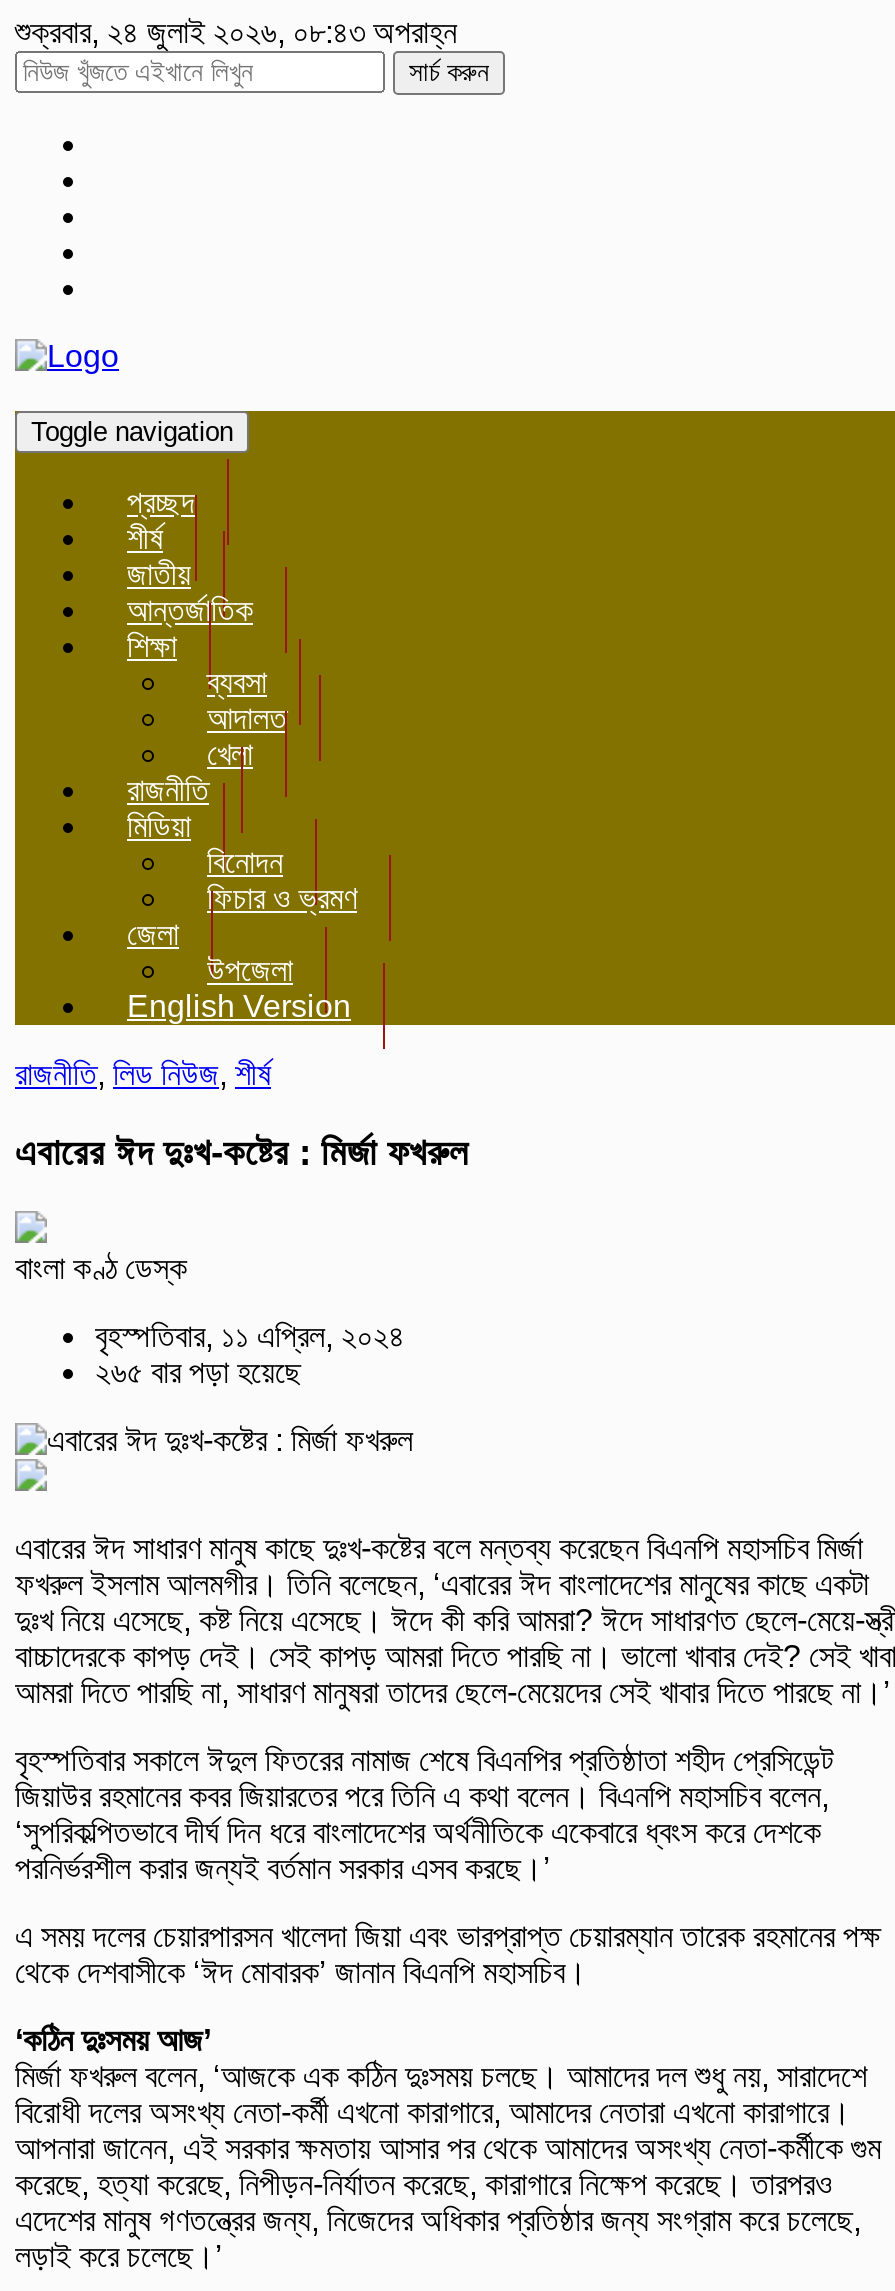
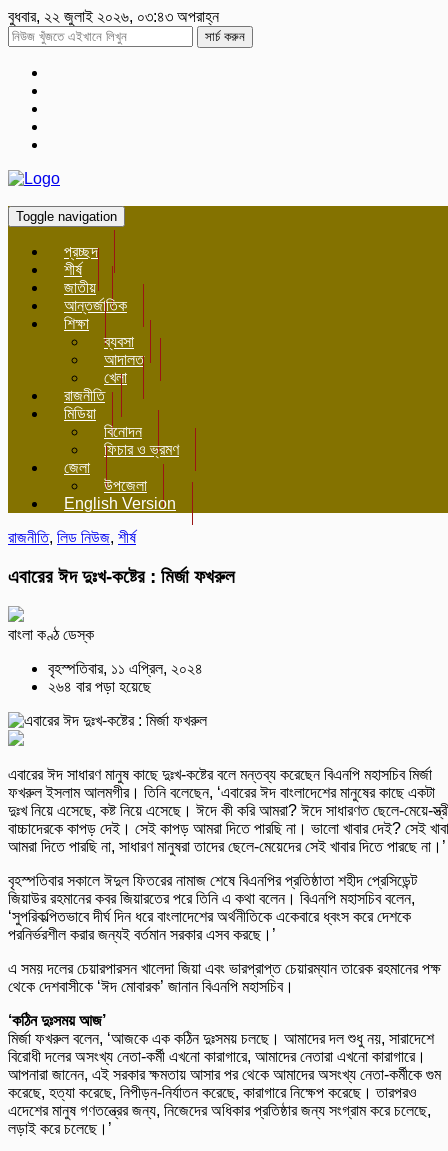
- শুক্রবার, ২৪ জুলাই ২০২৬, ০৮:৪৩ অপরাহ্ন
+ বুধবার, ২২ জুলাই ২০২৬, ০৩:৪৩ অপরাহ্ন

- ২৬৫ বার পড়া হয়েছে
+ ২৬৪ বার পড়া হয়েছে
